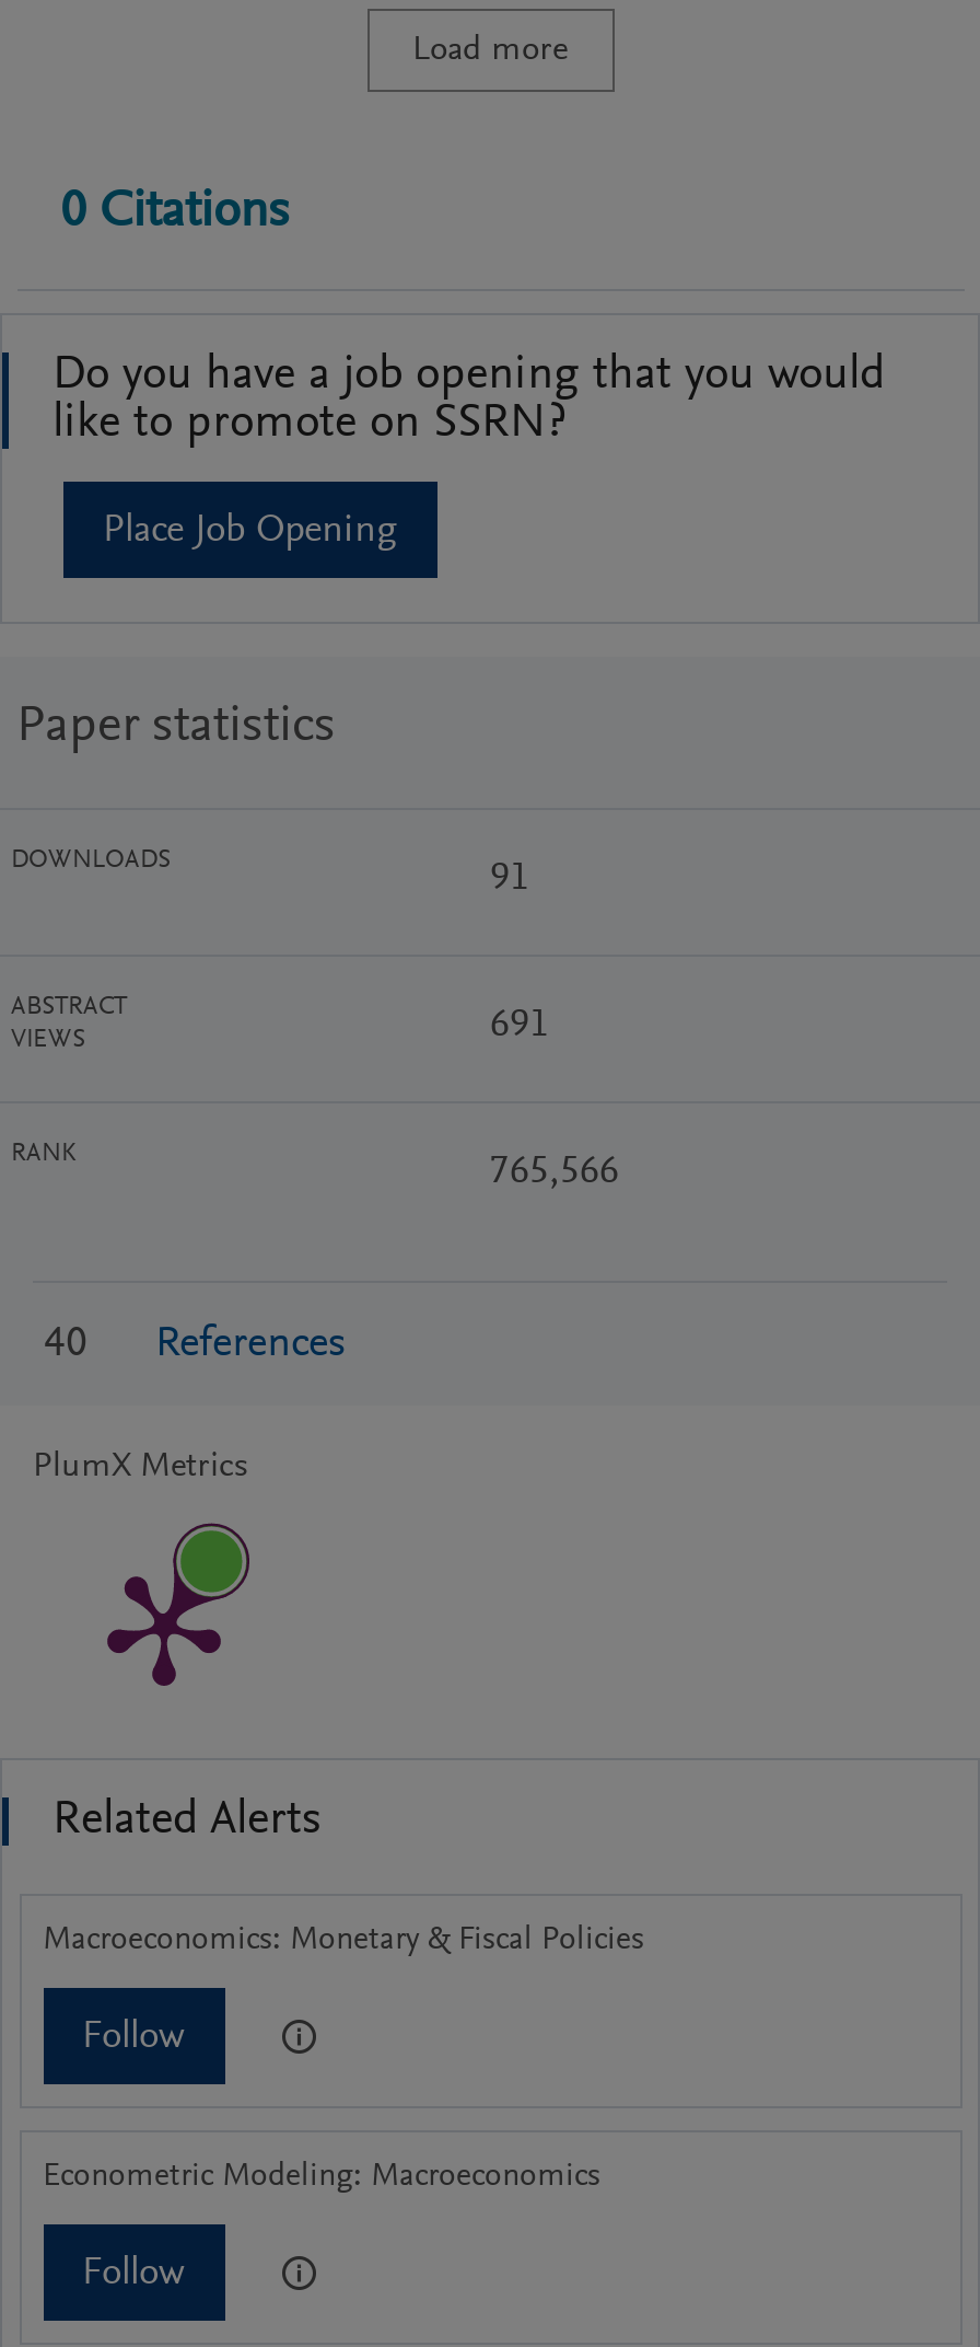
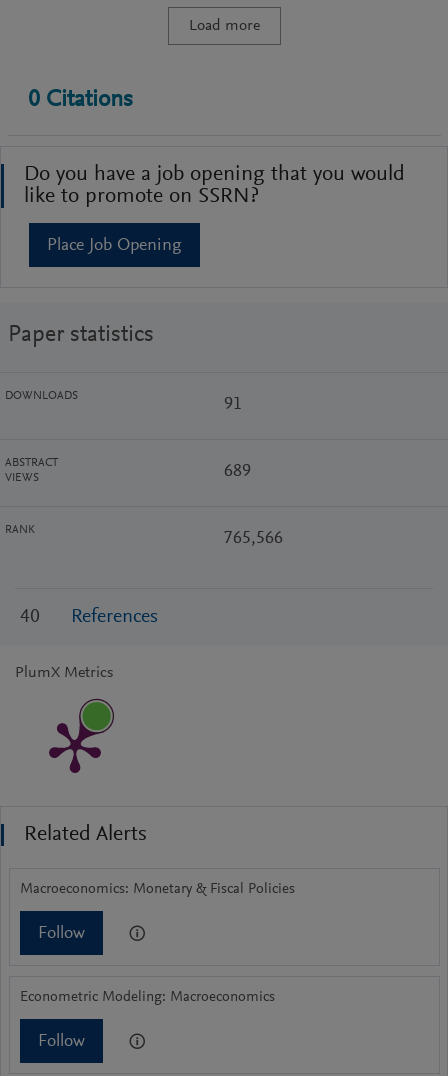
- 691
+ 689
